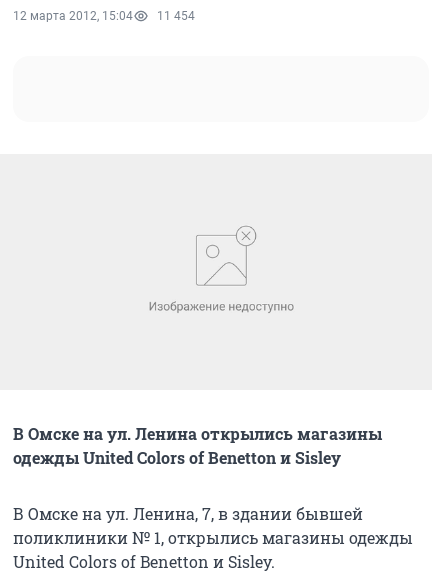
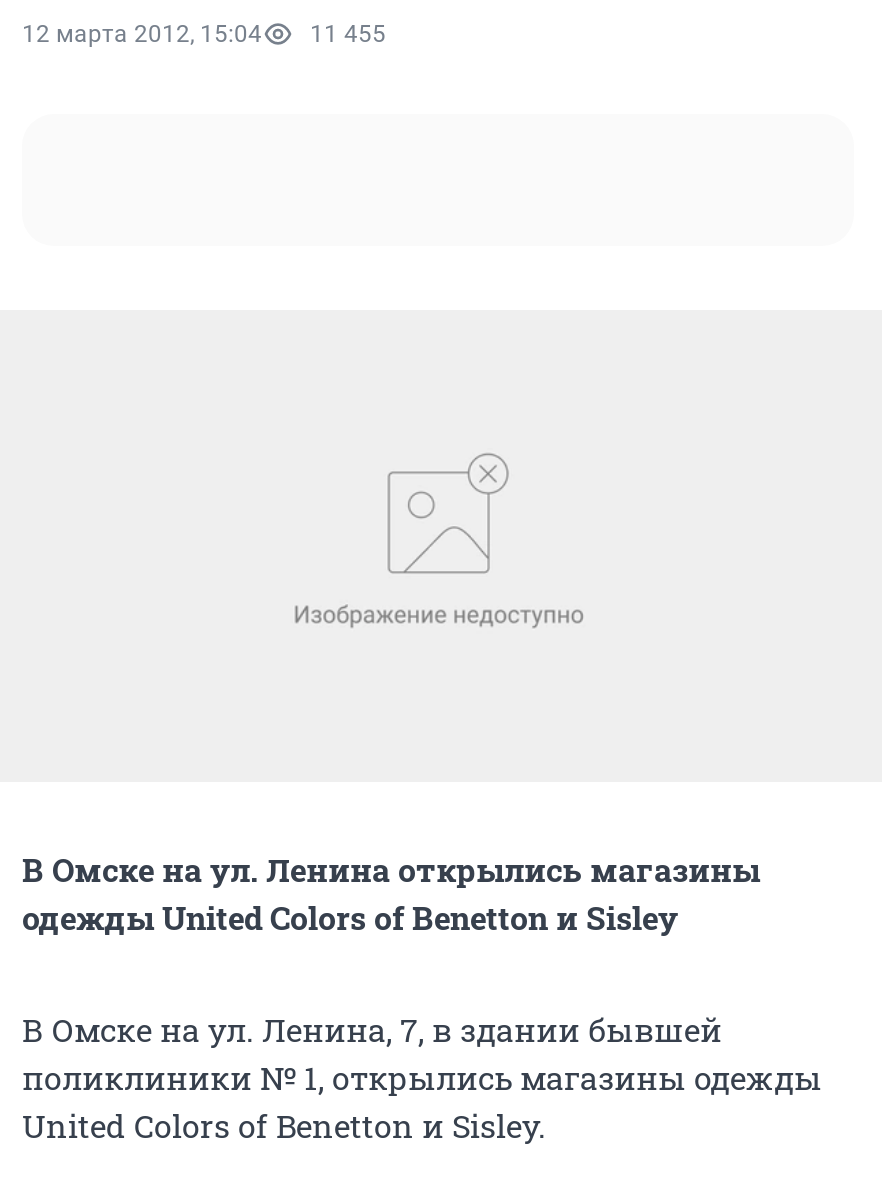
- 12 марта 2012, 15:04 11 454
+ 12 марта 2012, 15:04 11 455
